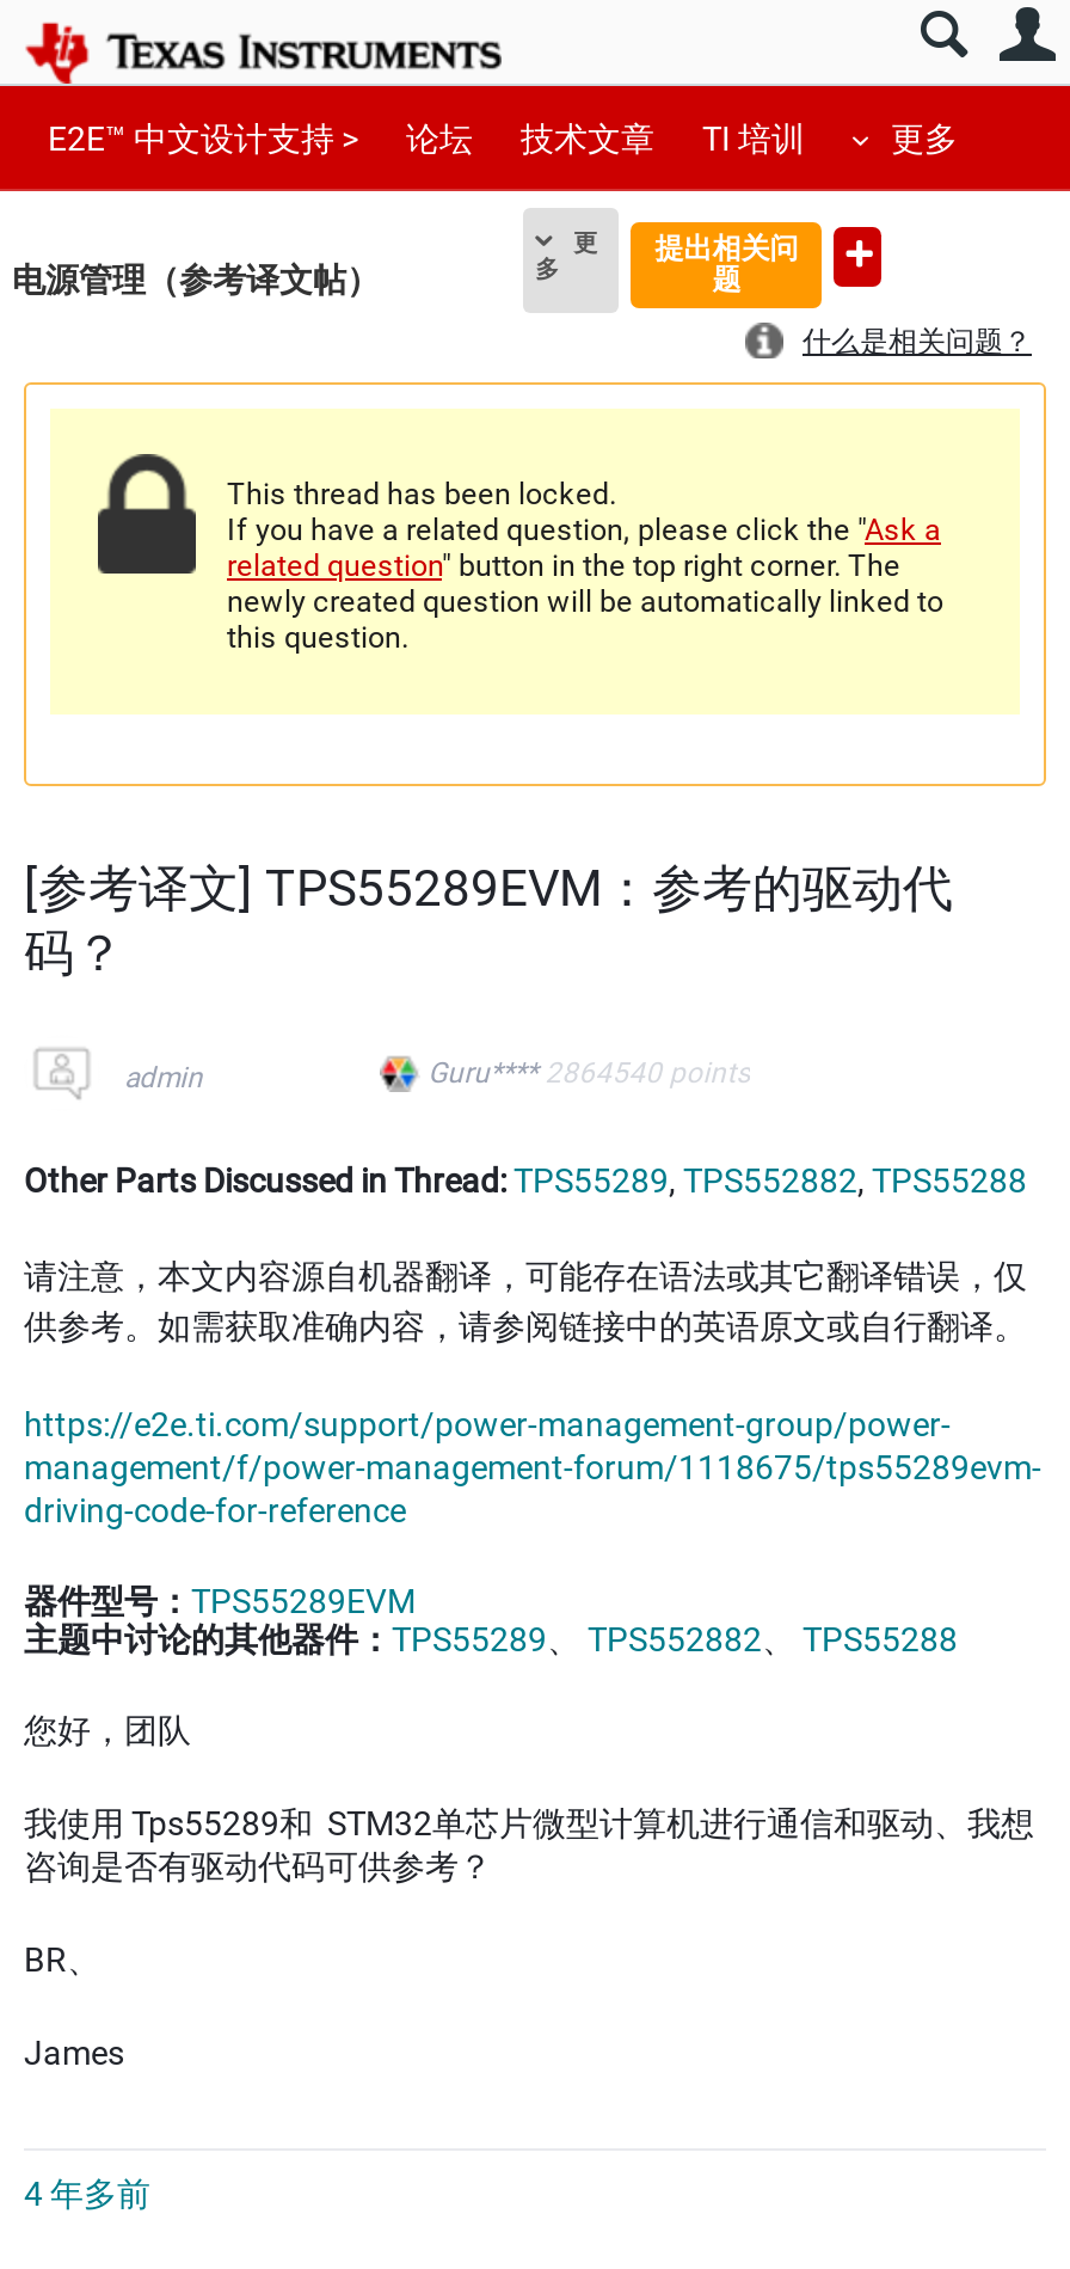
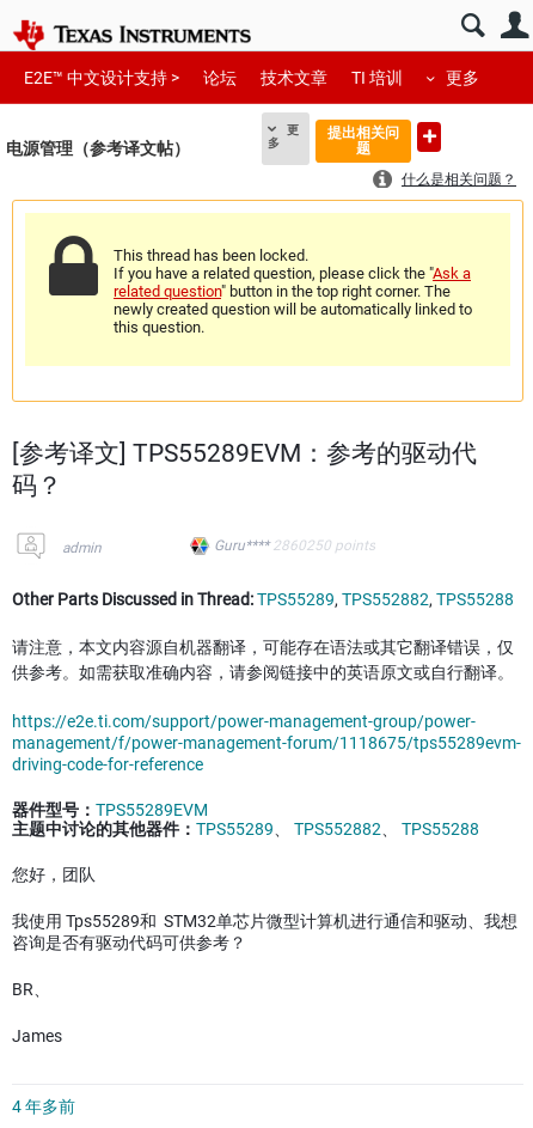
- Guru**** 2864540 points
+ Guru**** 2860250 points
